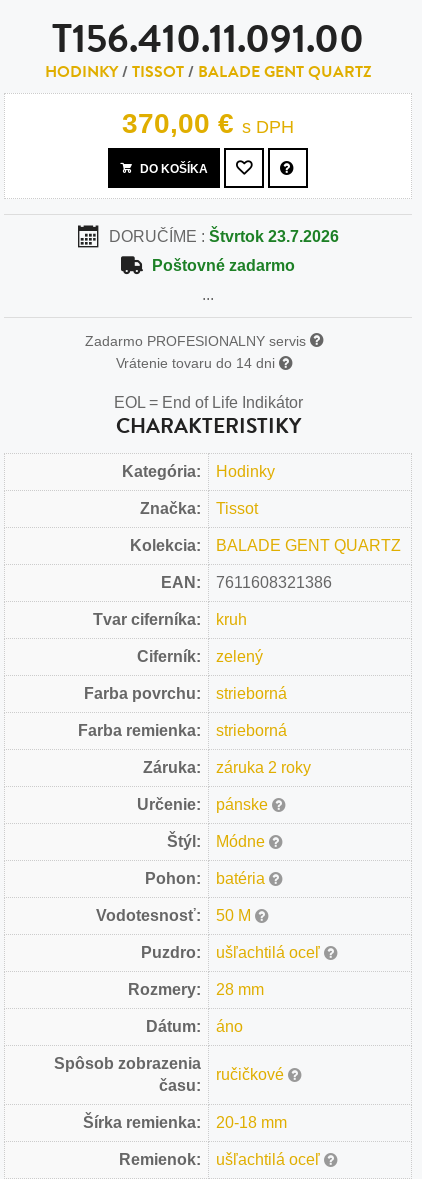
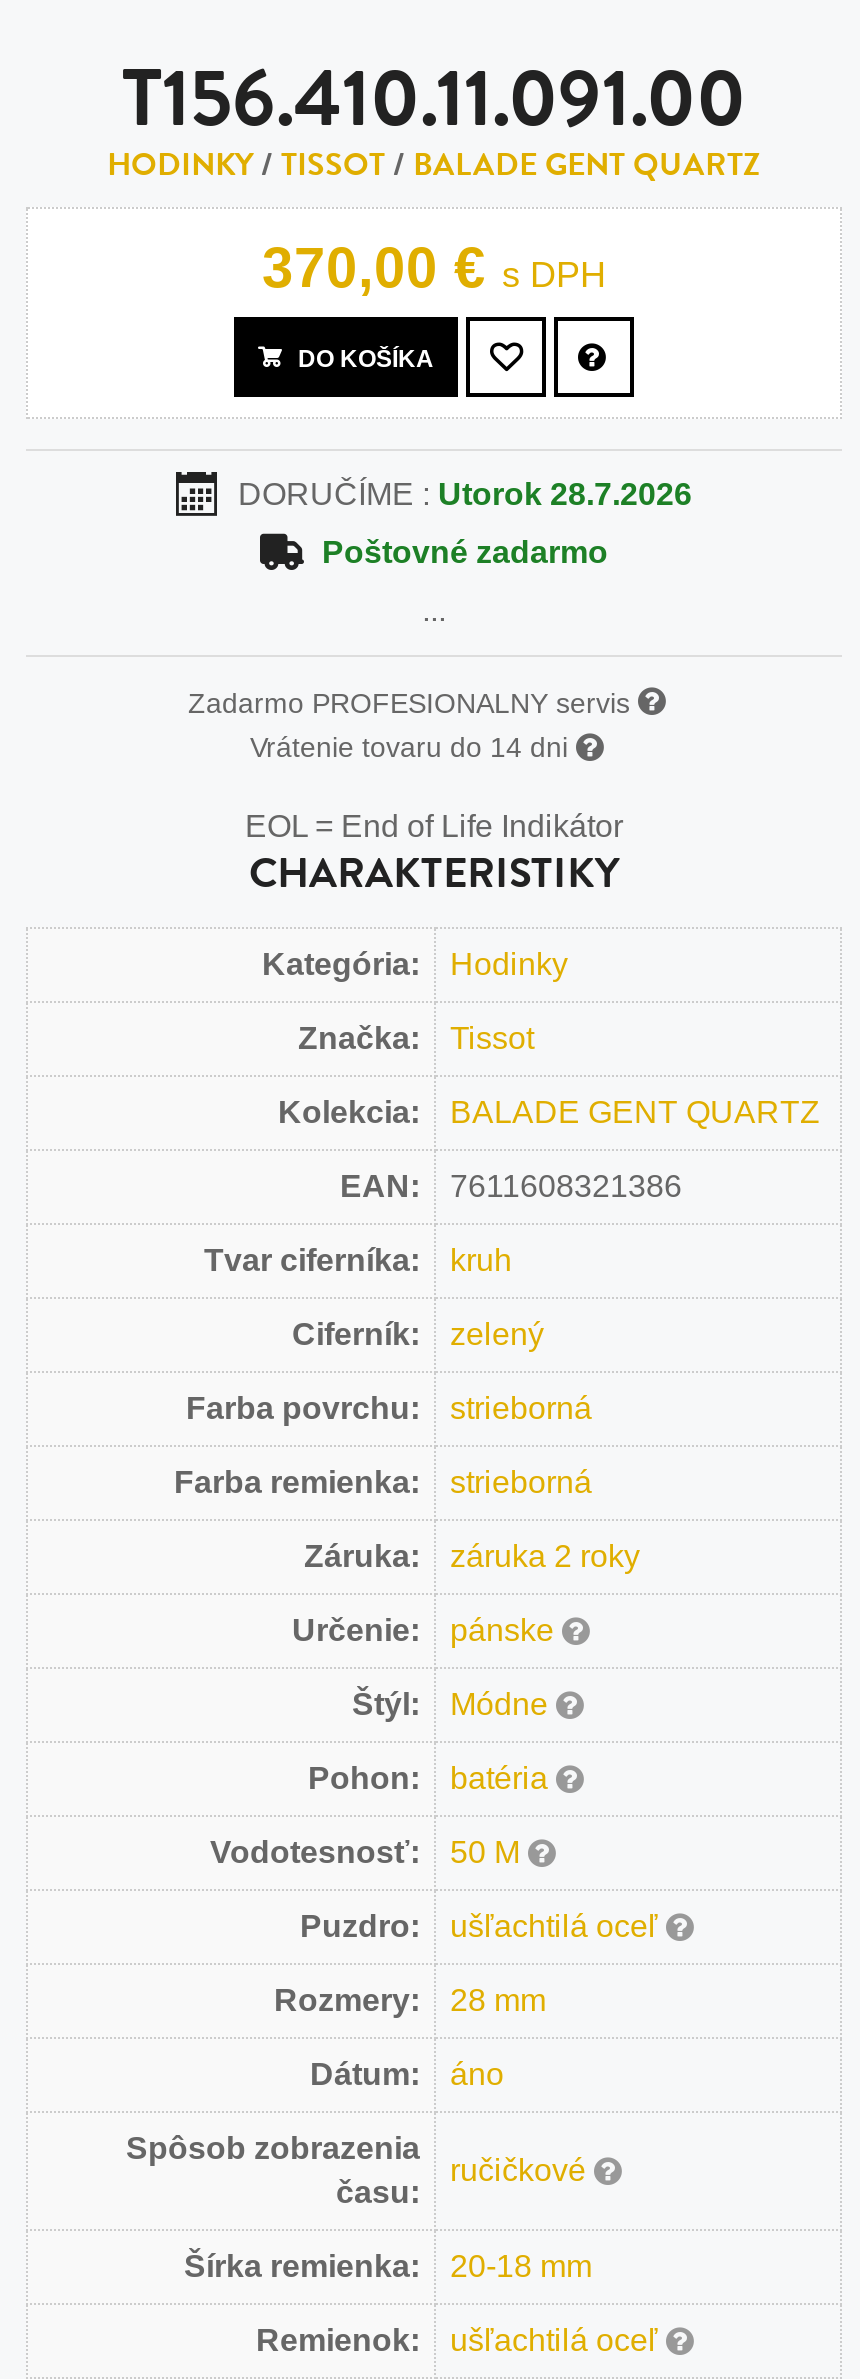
- DORUČÍME : Štvrtok 23.7.2026
+ DORUČÍME : Utorok 28.7.2026
